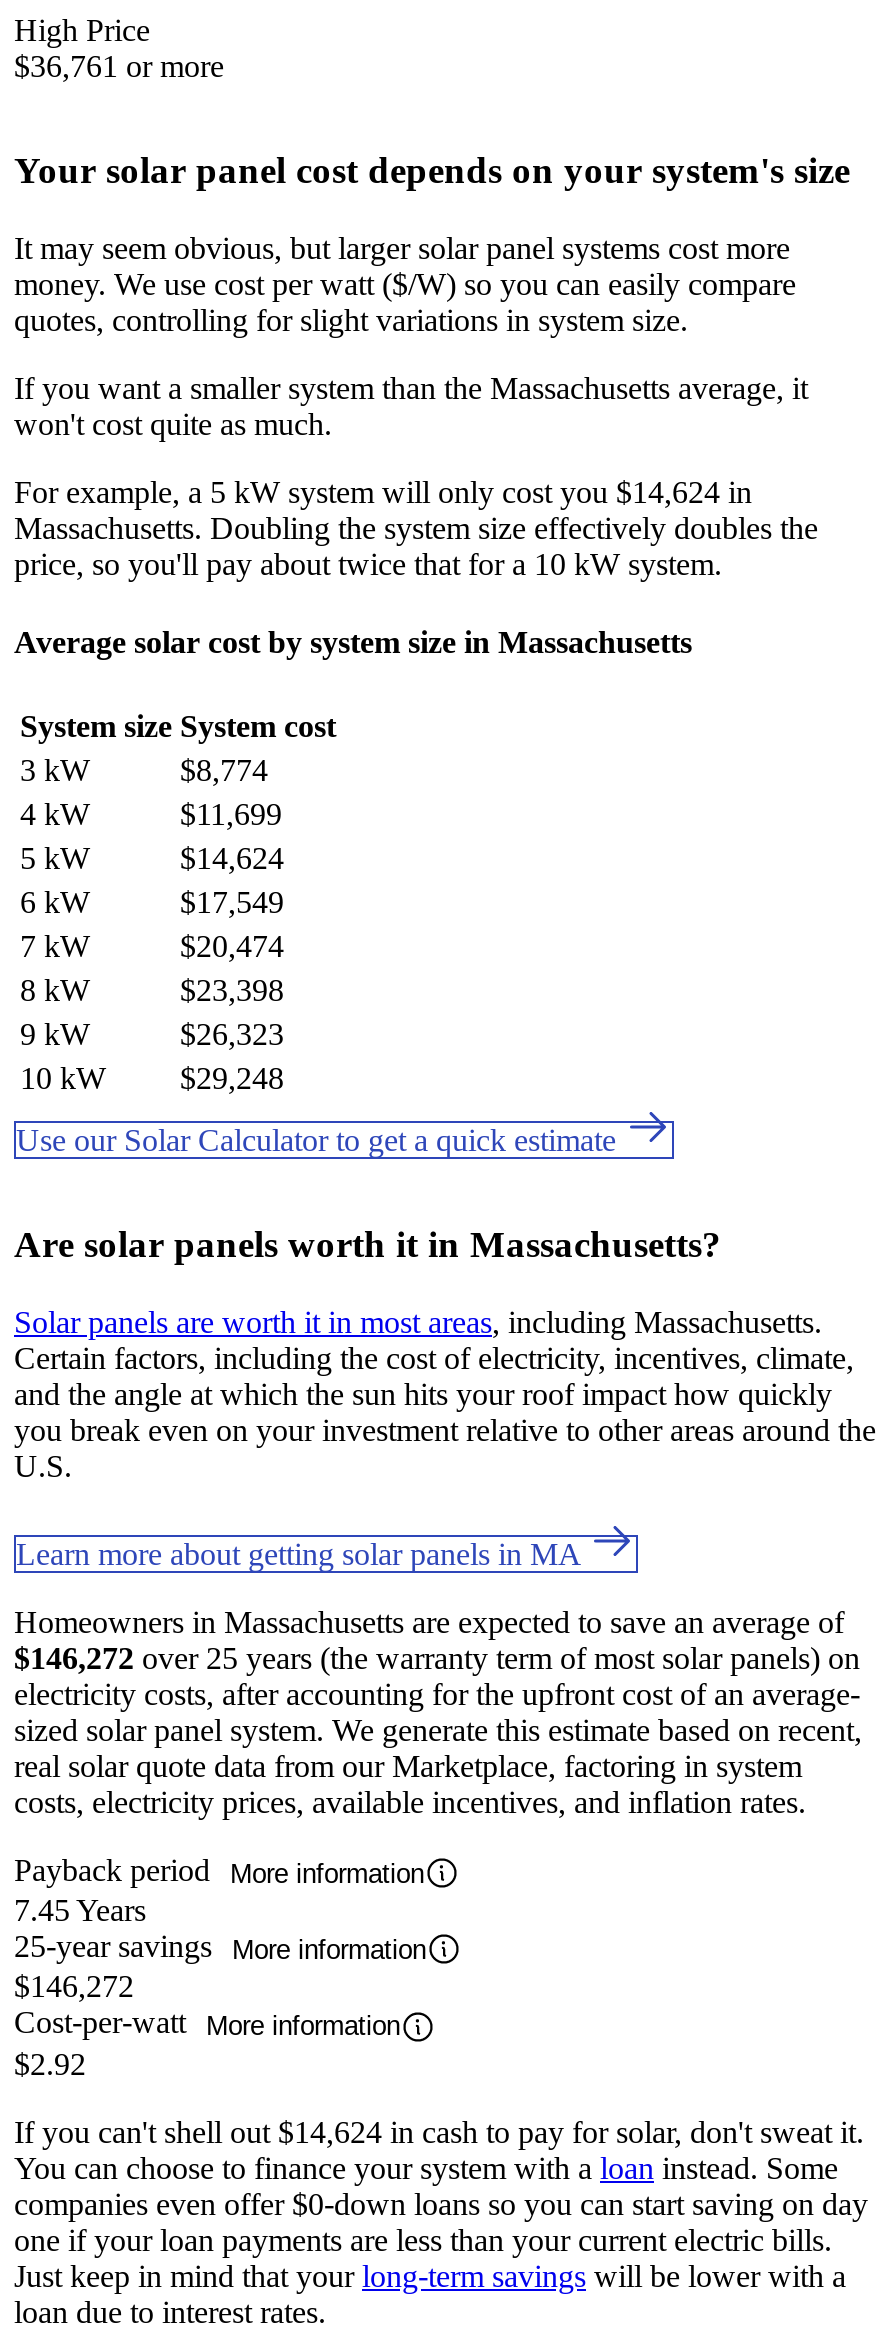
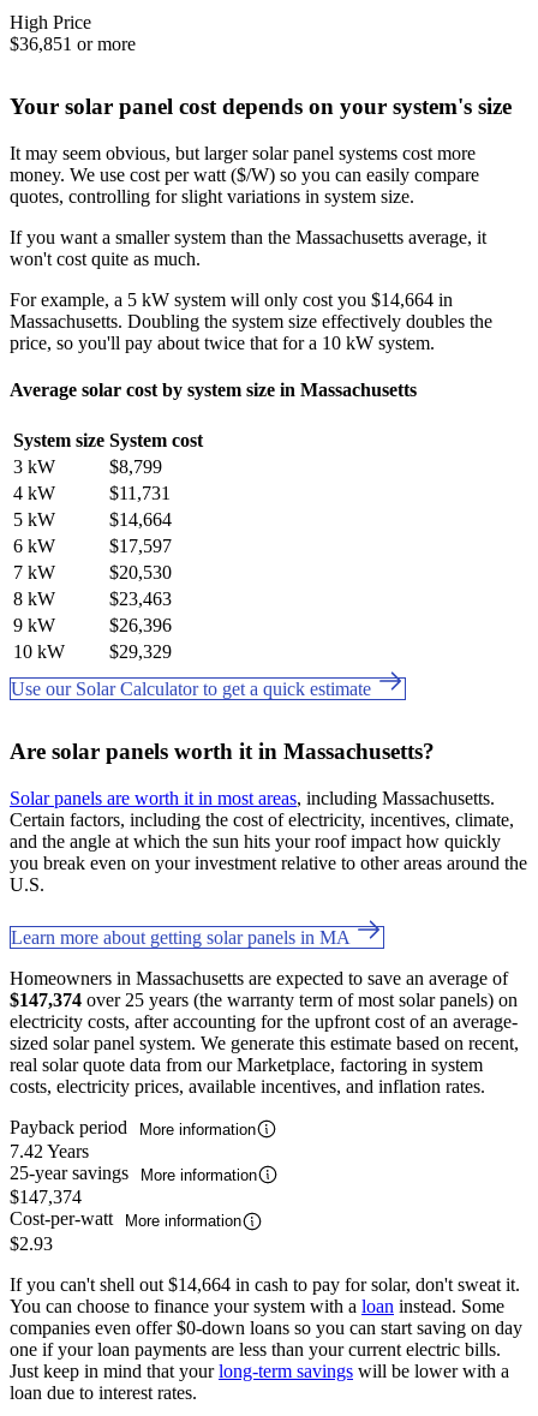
- $36,761 or more
+ $36,851 or more

- For example, a 5 kW system will only cost you $14,624 in
+ For example, a 5 kW system will only cost you $14,664 in

- $8,774
+ $8,799

- $11,699
+ $11,731

- $14,624
+ $14,664

- $17,549
+ $17,597

- $20,474
+ $20,530

- $23,398
+ $23,463

- $26,323
+ $26,396

- $29,248
+ $29,329

- $146,272 over 25 years (the warranty term of most solar panels) on
+ $147,374 over 25 years (the warranty term of most solar panels) on

- 7.45 Years
+ 7.42 Years

- $146,272
+ $147,374

- $2.92
+ $2.93

- If you can't shell out $14,624 in cash to pay for solar, don't sweat it.
+ If you can't shell out $14,664 in cash to pay for solar, don't sweat it.
